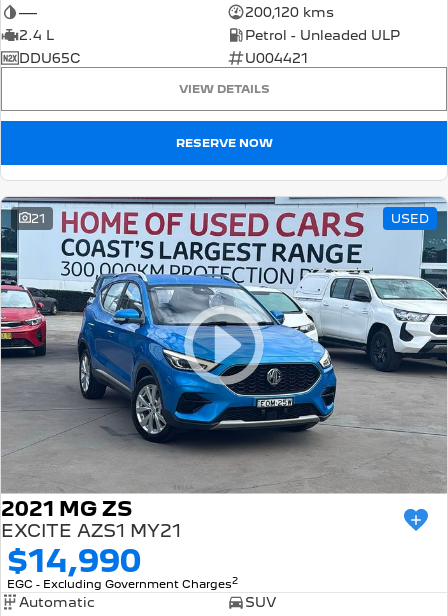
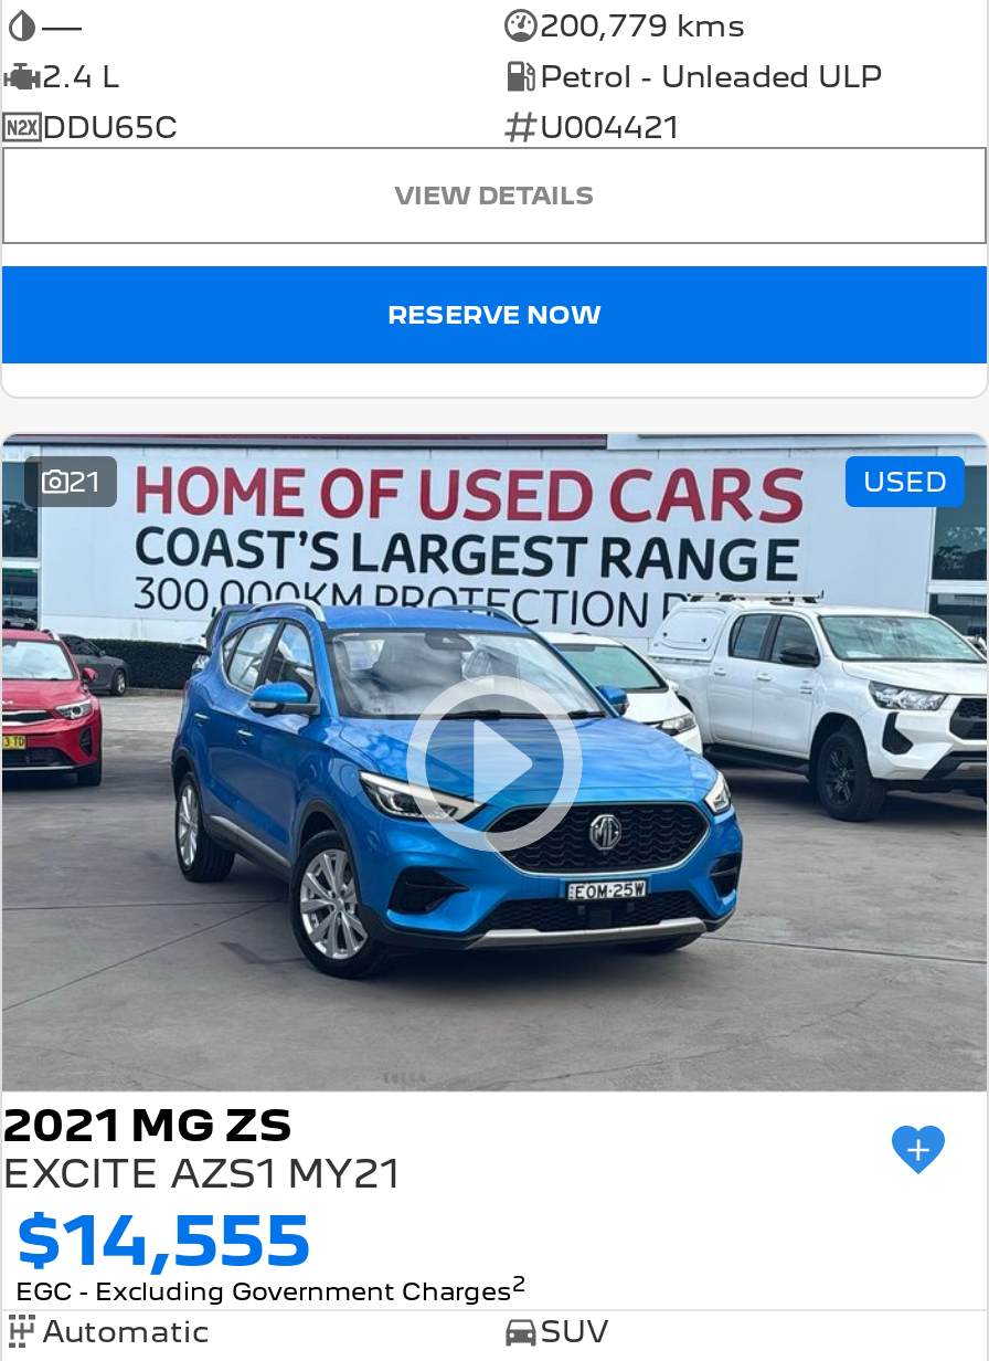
- 200,120 kms
+ 200,779 kms

- $14,990
+ $14,555
